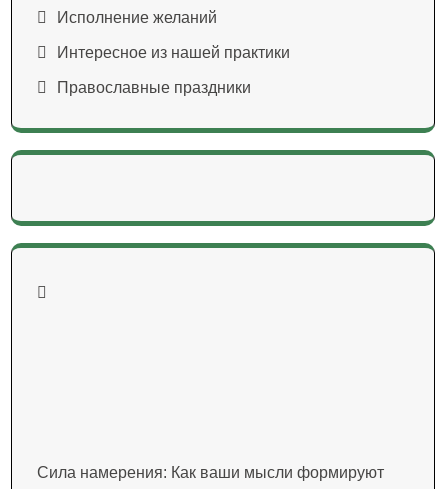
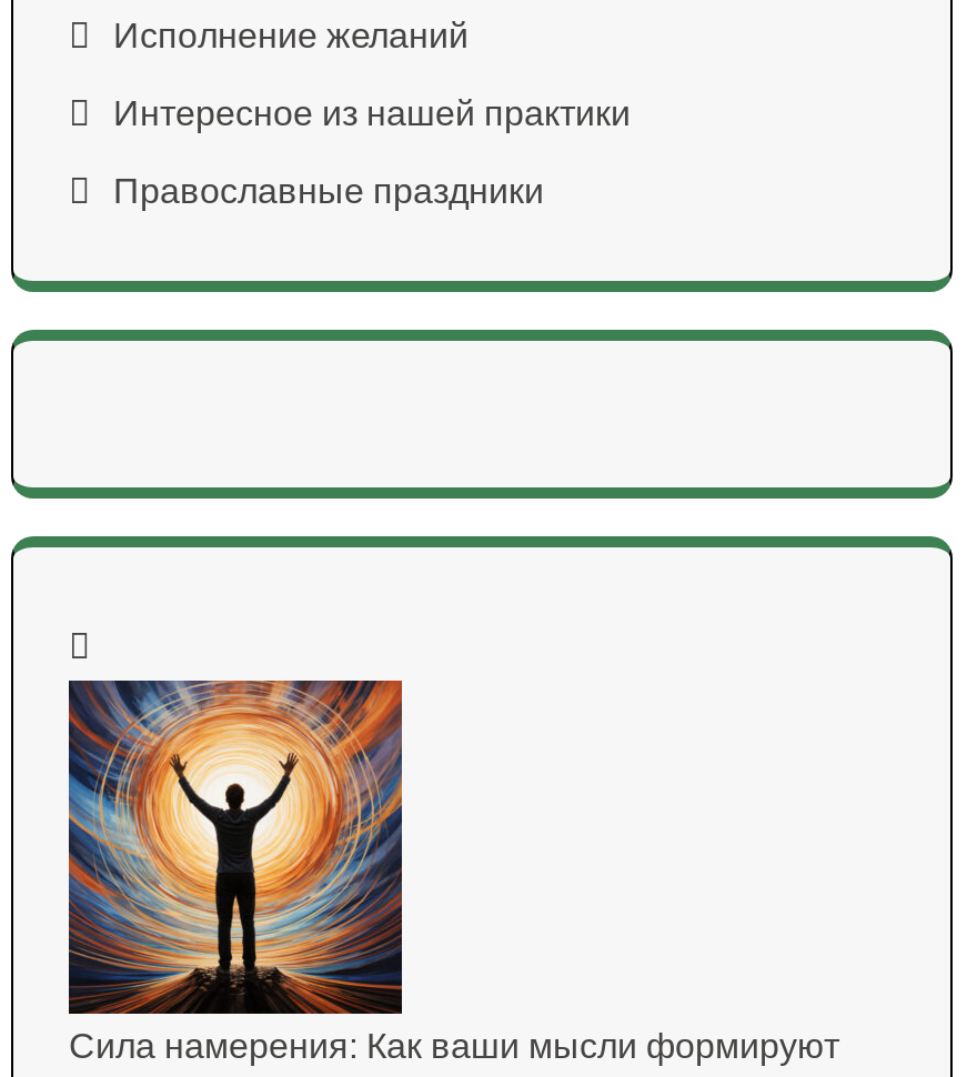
+ [image]
